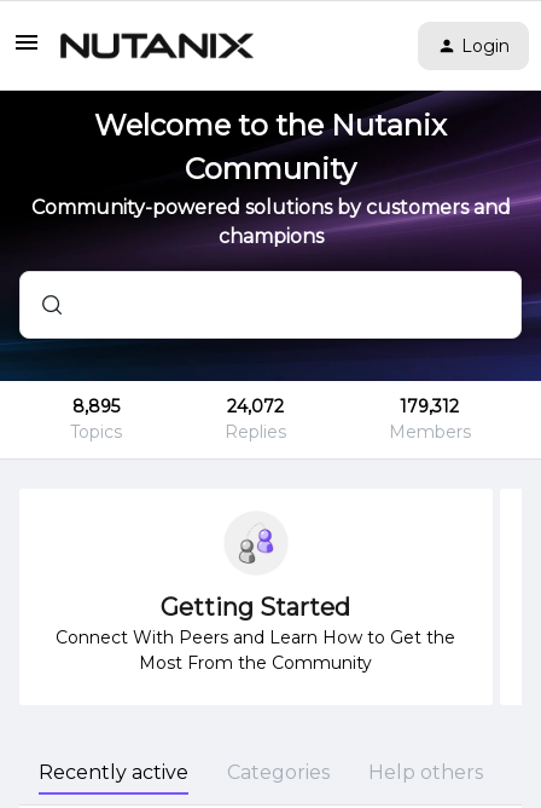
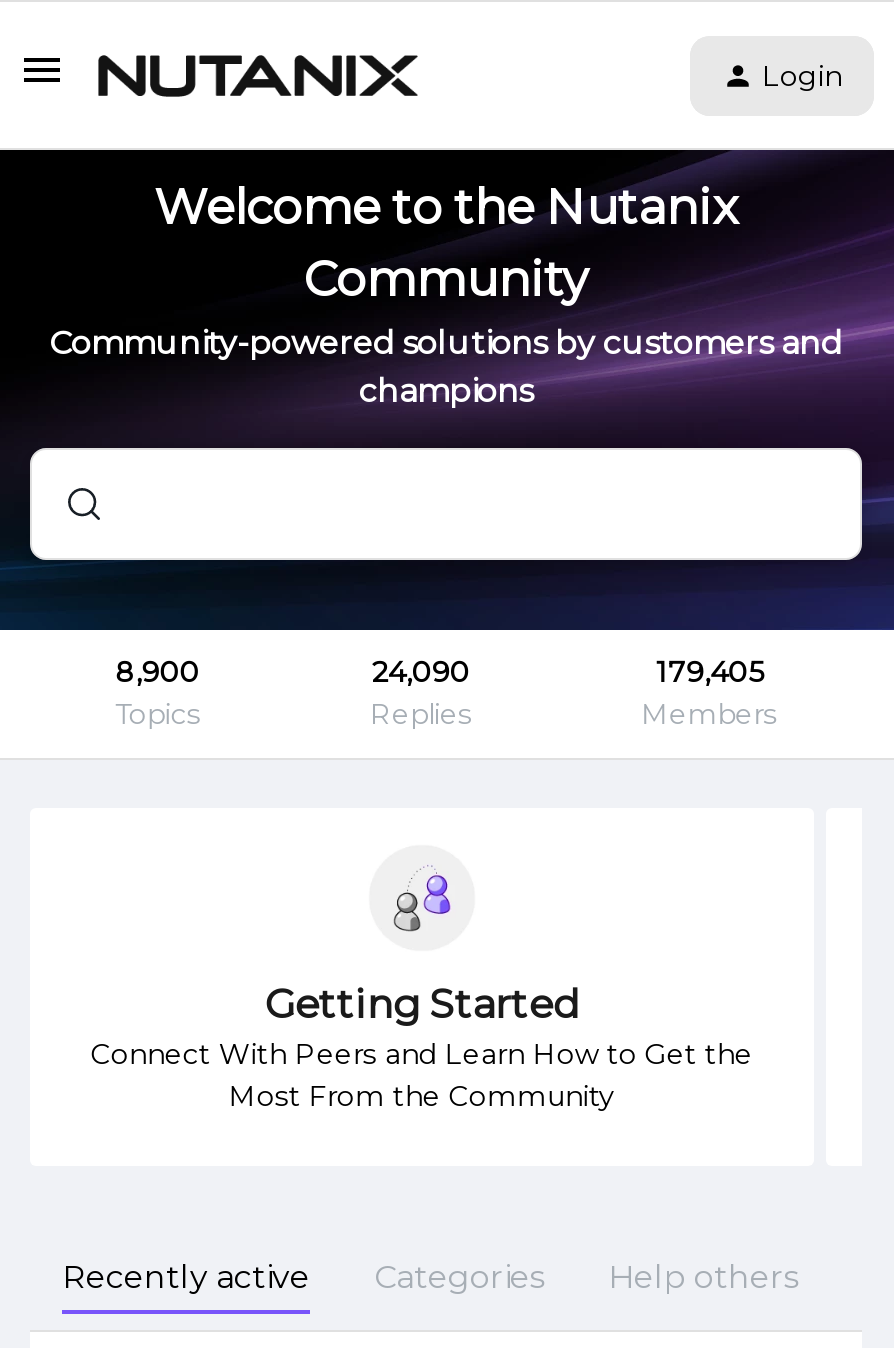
- 8,895
+ 8,900

- 24,072
+ 24,090

- 179,312
+ 179,405
